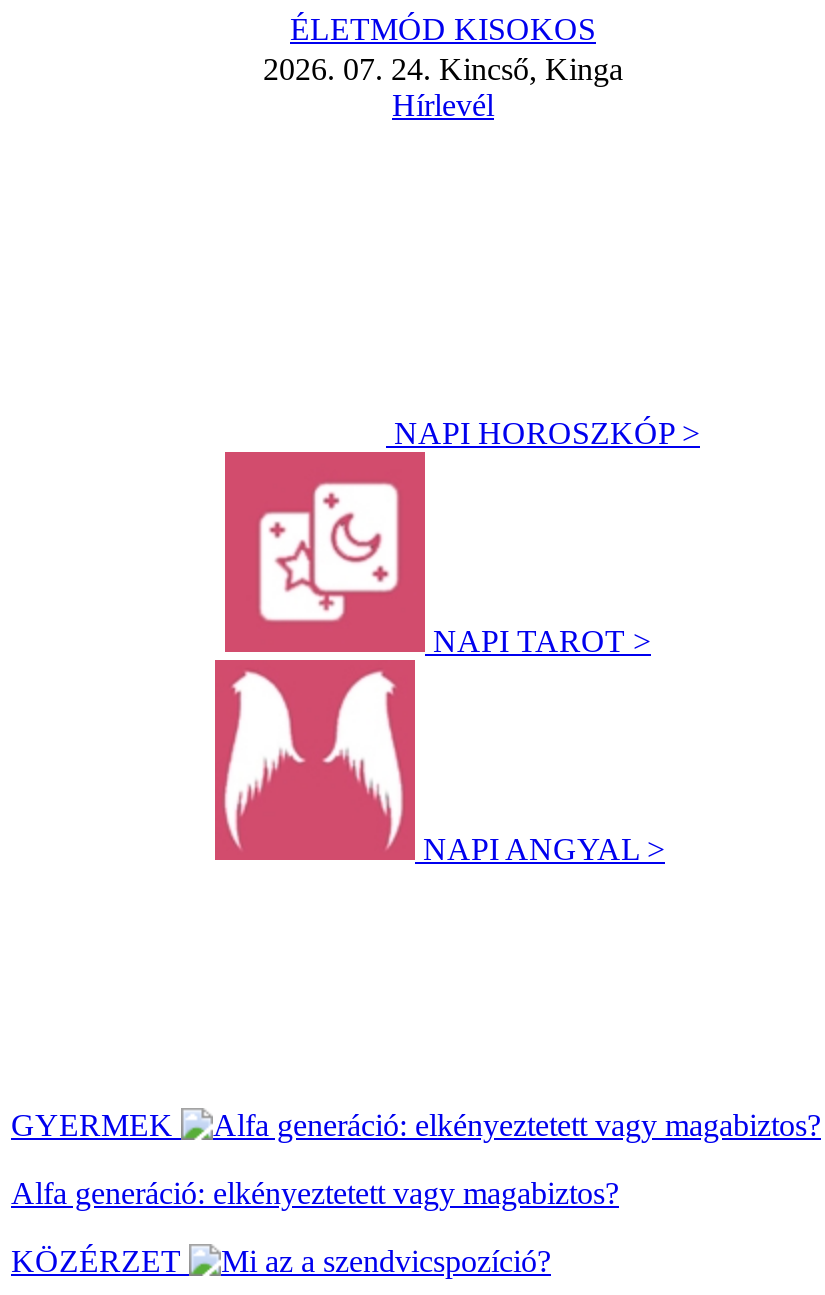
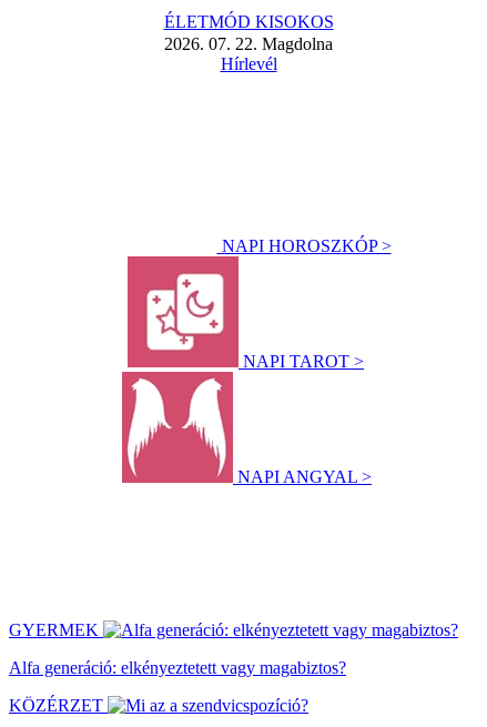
- 2026. 07. 24. Kincső, Kinga
+ 2026. 07. 22. Magdolna
